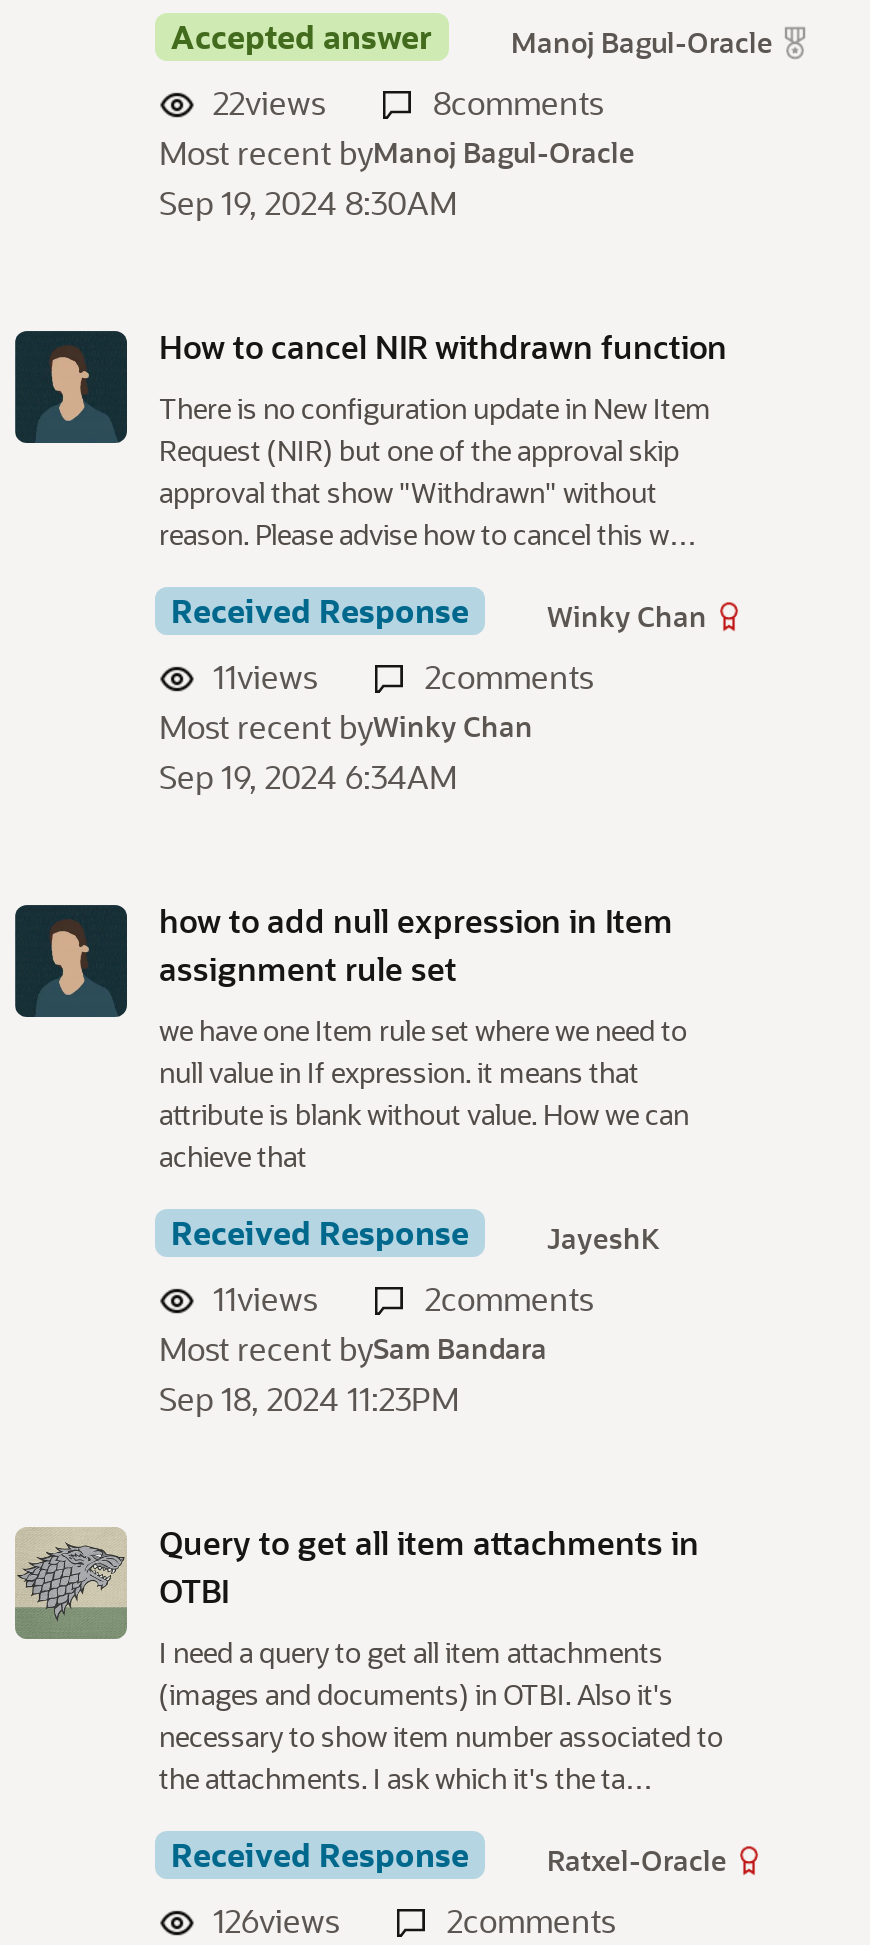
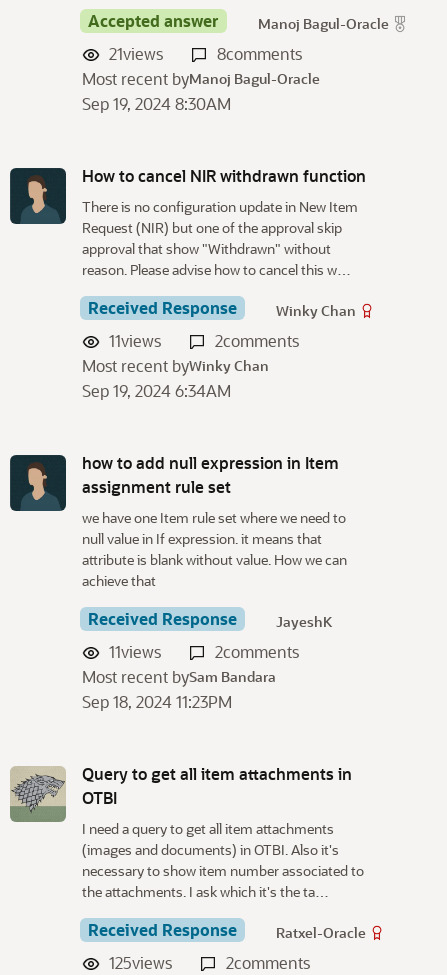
- 22views
+ 21views

- 126views
+ 125views
